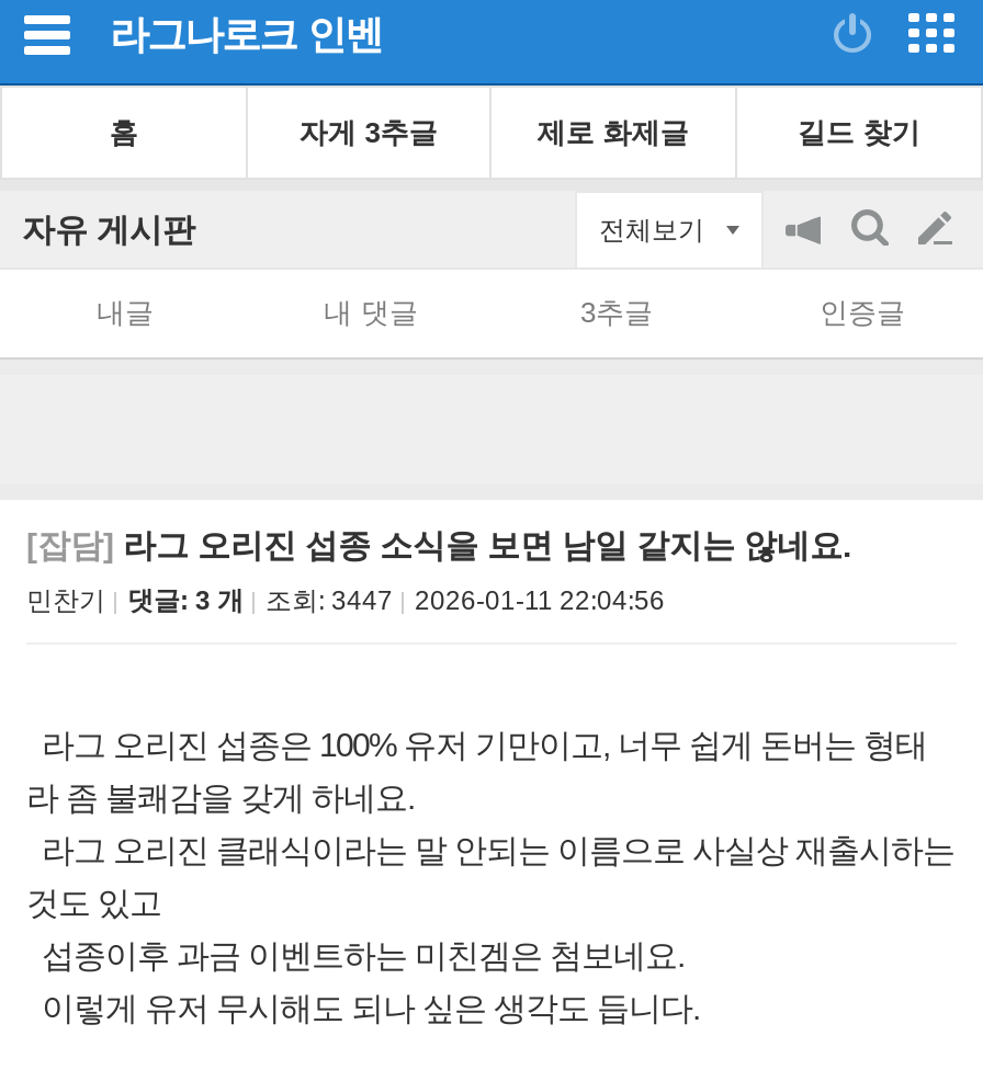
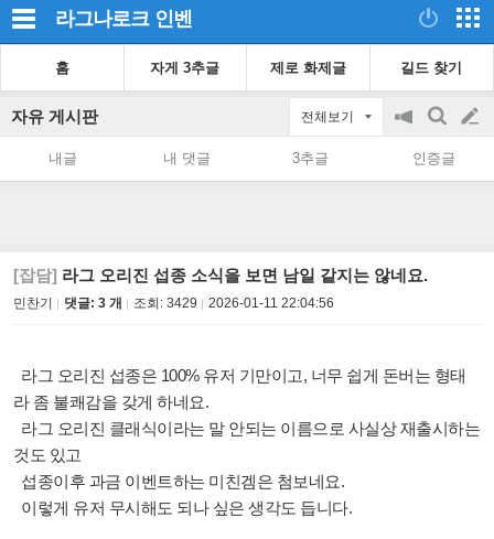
- 민찬기 댓글: 3 개 조회: 3447 2026-01-11 22:04:56
+ 민찬기 댓글: 3 개 조회: 3429 2026-01-11 22:04:56
